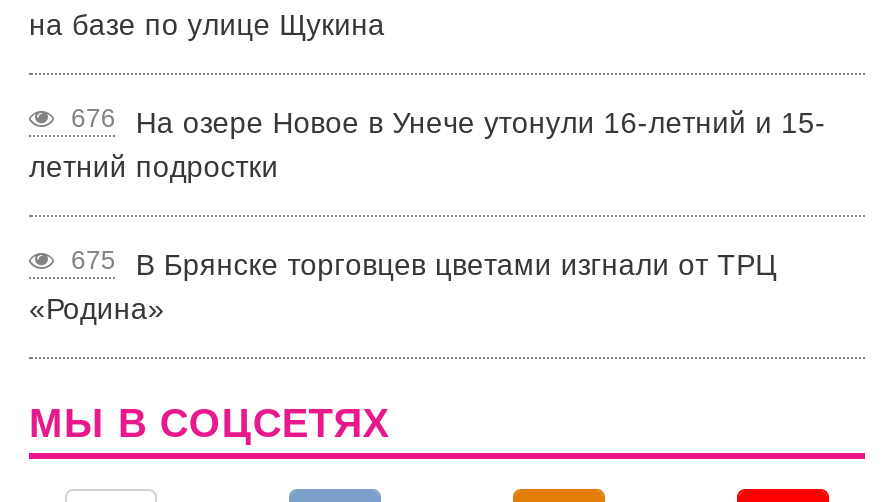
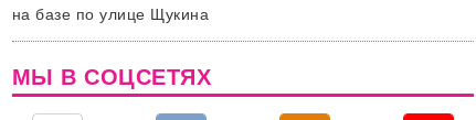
- 676
- На озере Новое в Унече утонули 16-летний и 15-
- летний подростки
- 675
- В Брянске торговцев цветами изгнали от ТРЦ
- «Родина»
